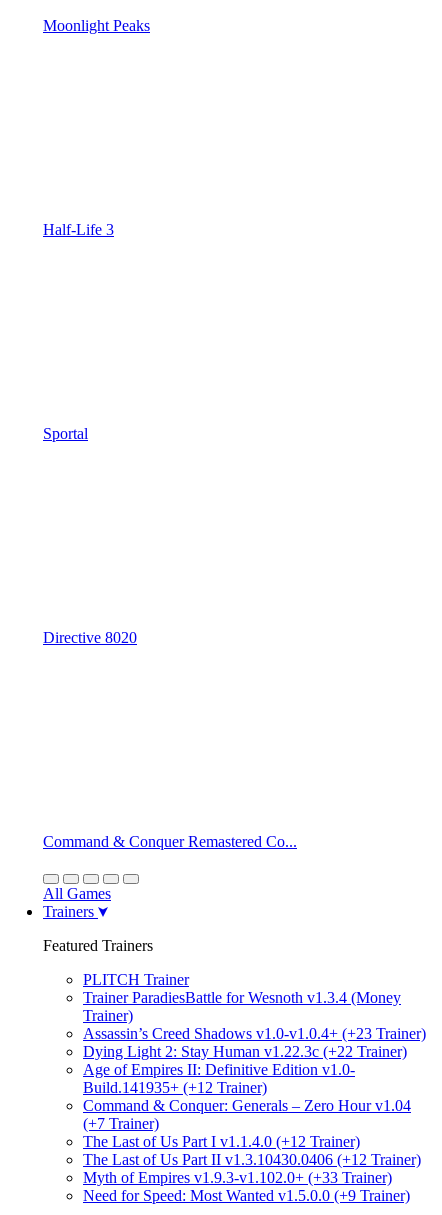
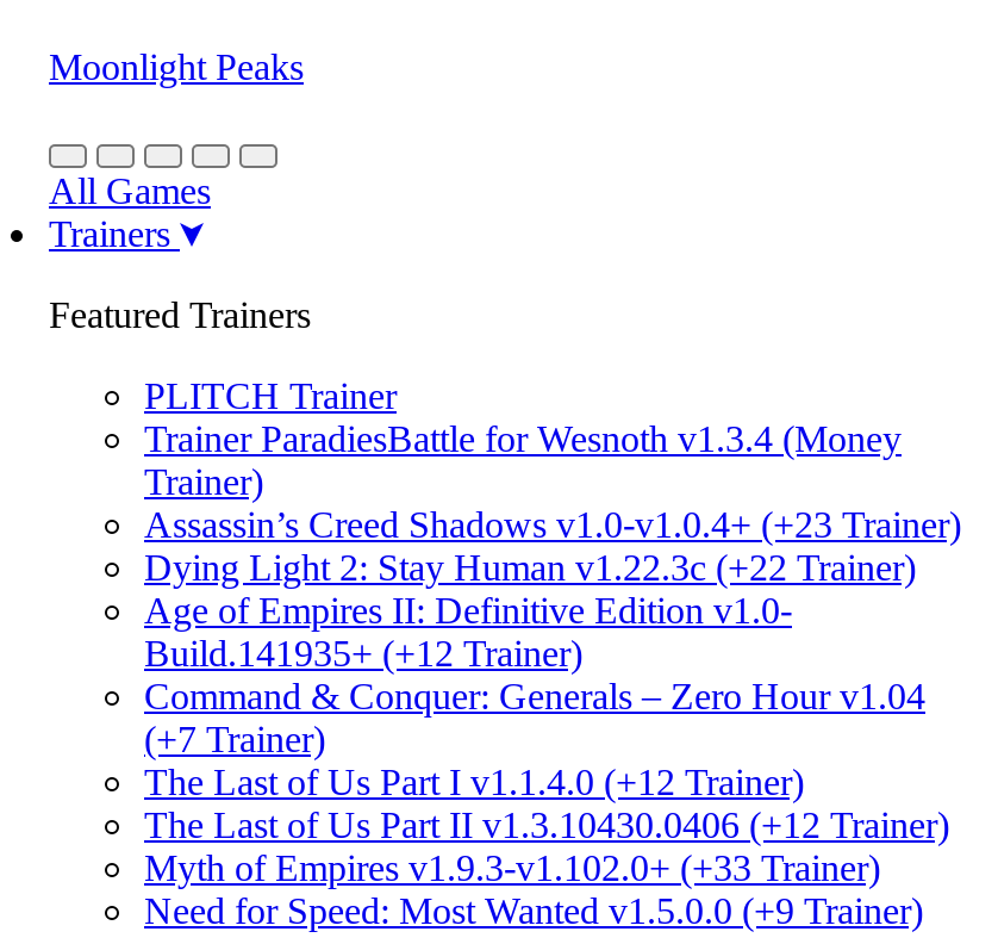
- Half-Life 3

- Sportal

- Directive 8020

- Command & Conquer Remastered Co...
